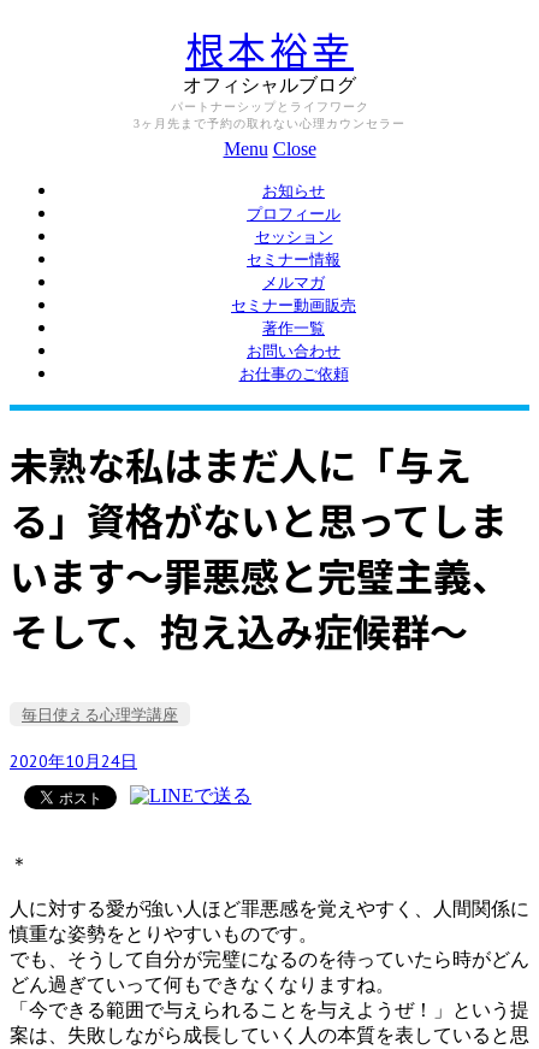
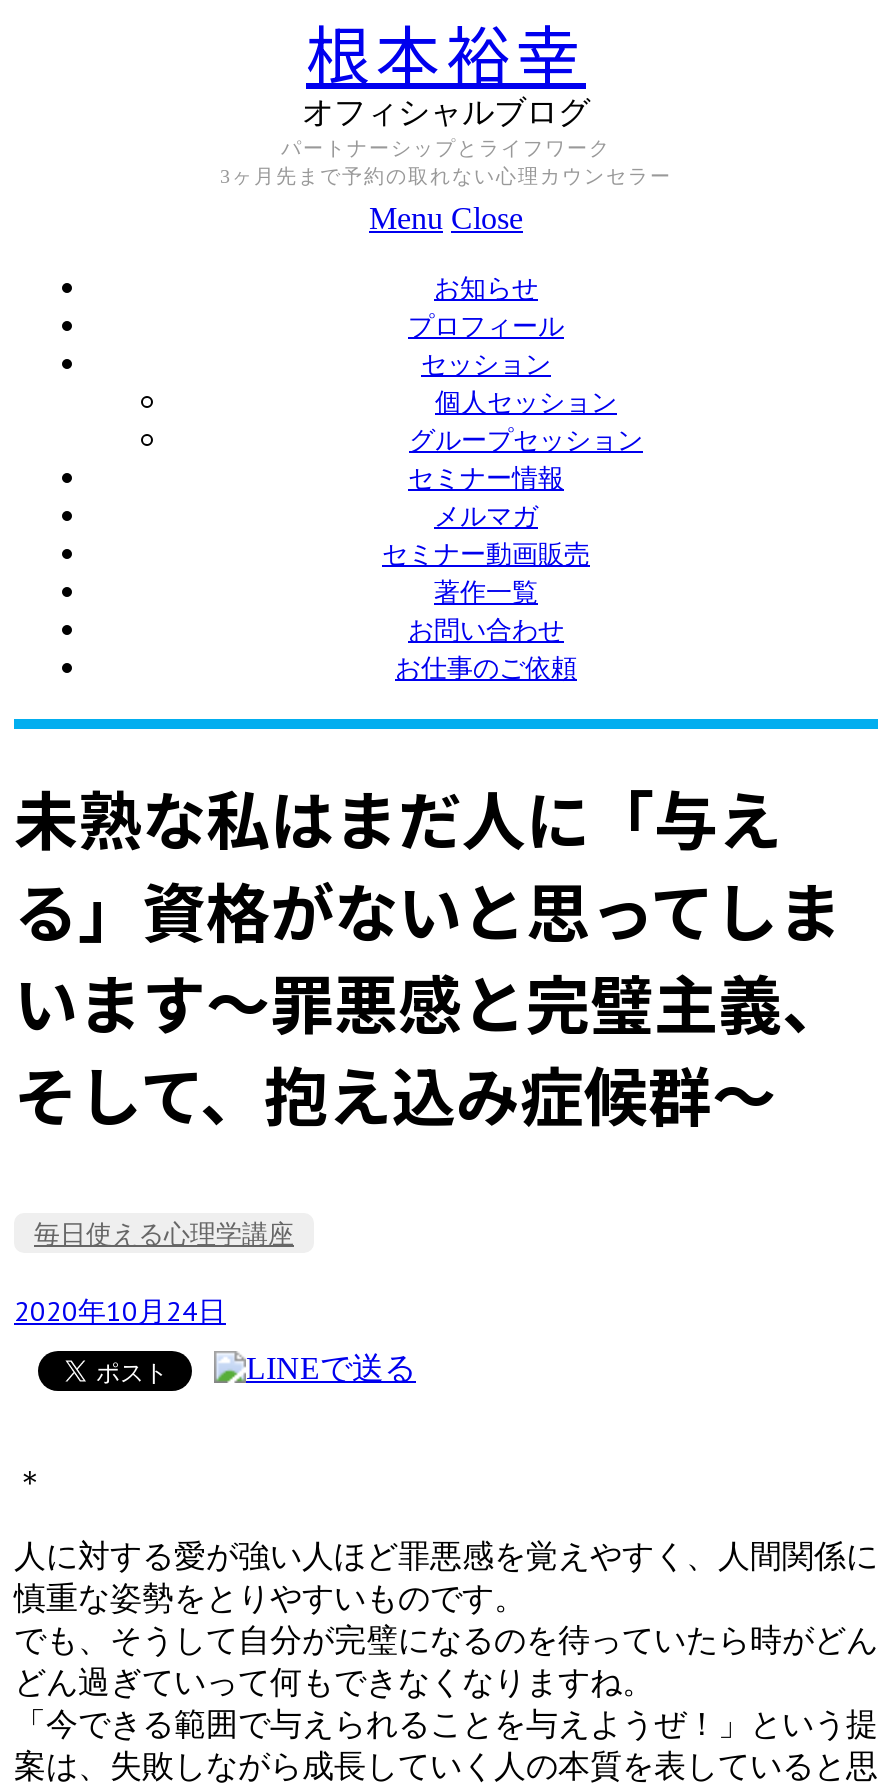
+ 個人セッション
+ グループセッション
